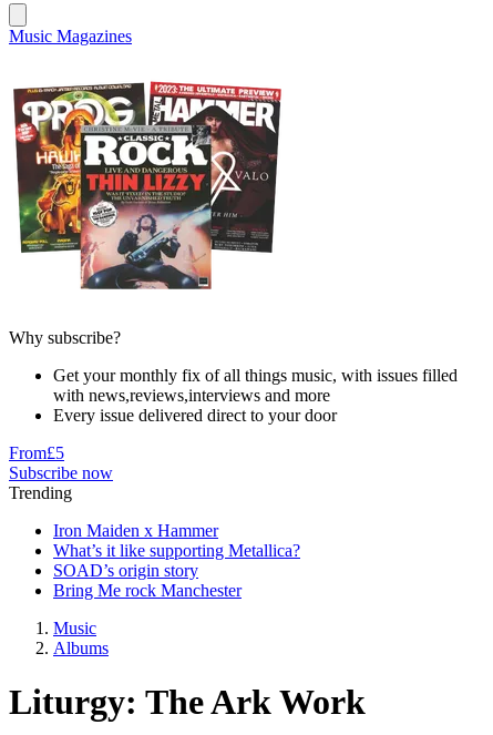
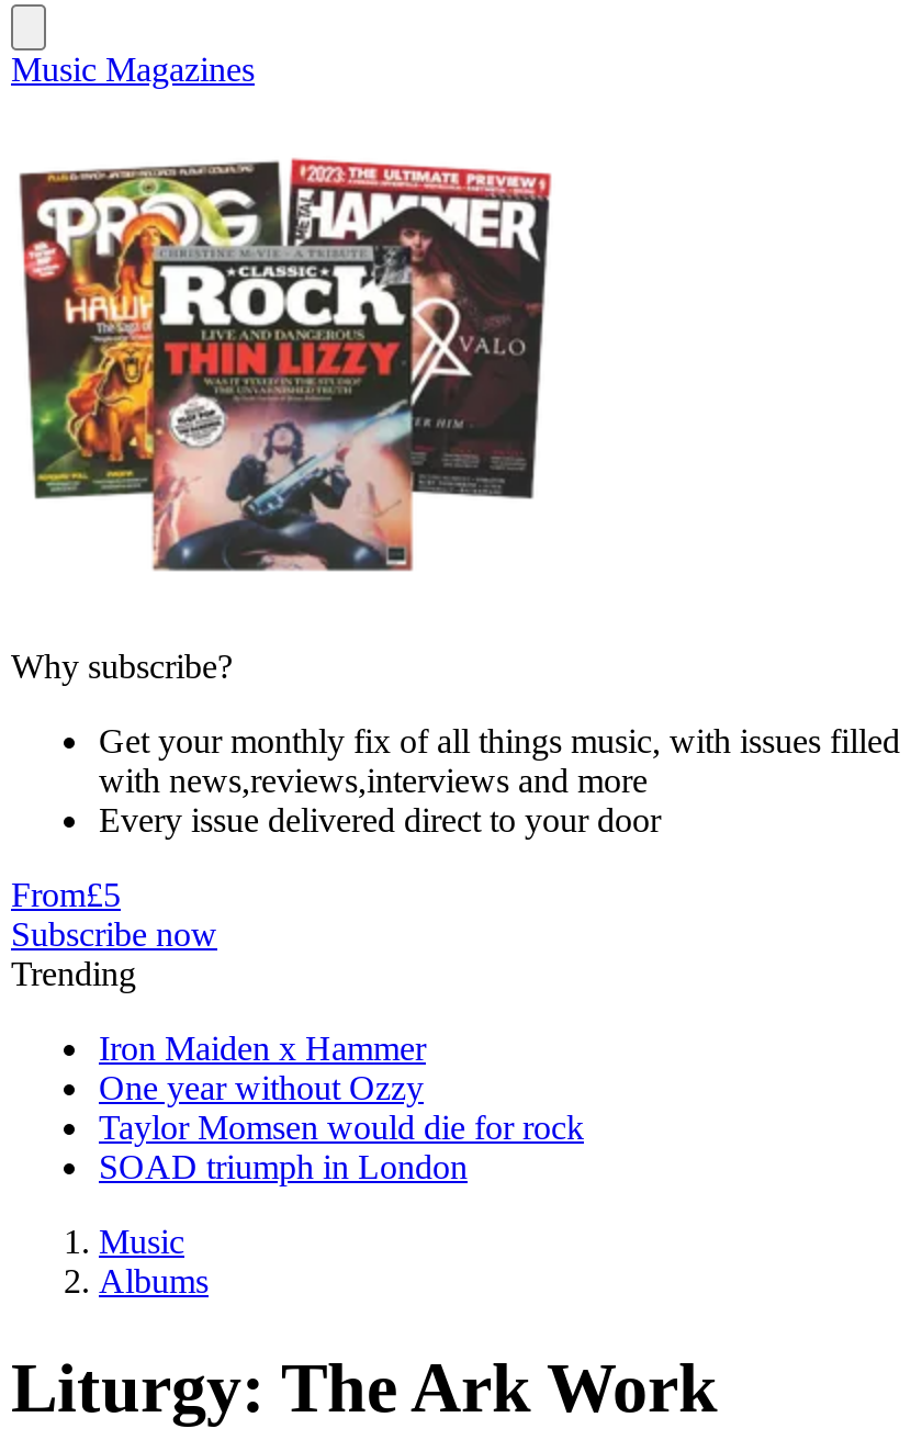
- What’s it like supporting Metallica?
- SOAD’s origin story
- Bring Me rock Manchester
+ One year without Ozzy
+ Taylor Momsen would die for rock
+ SOAD triumph in London
